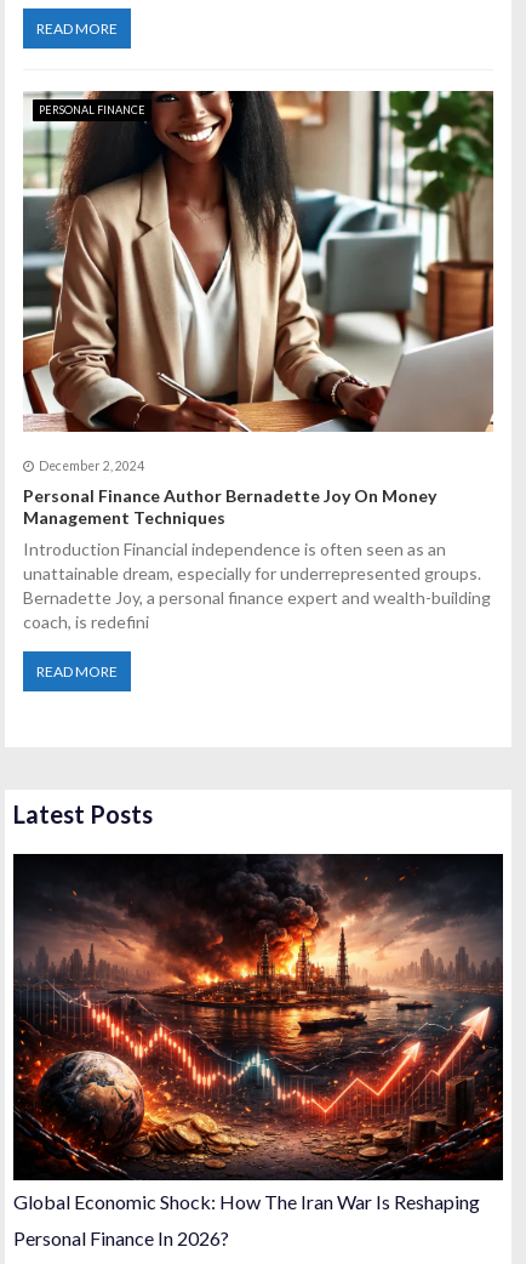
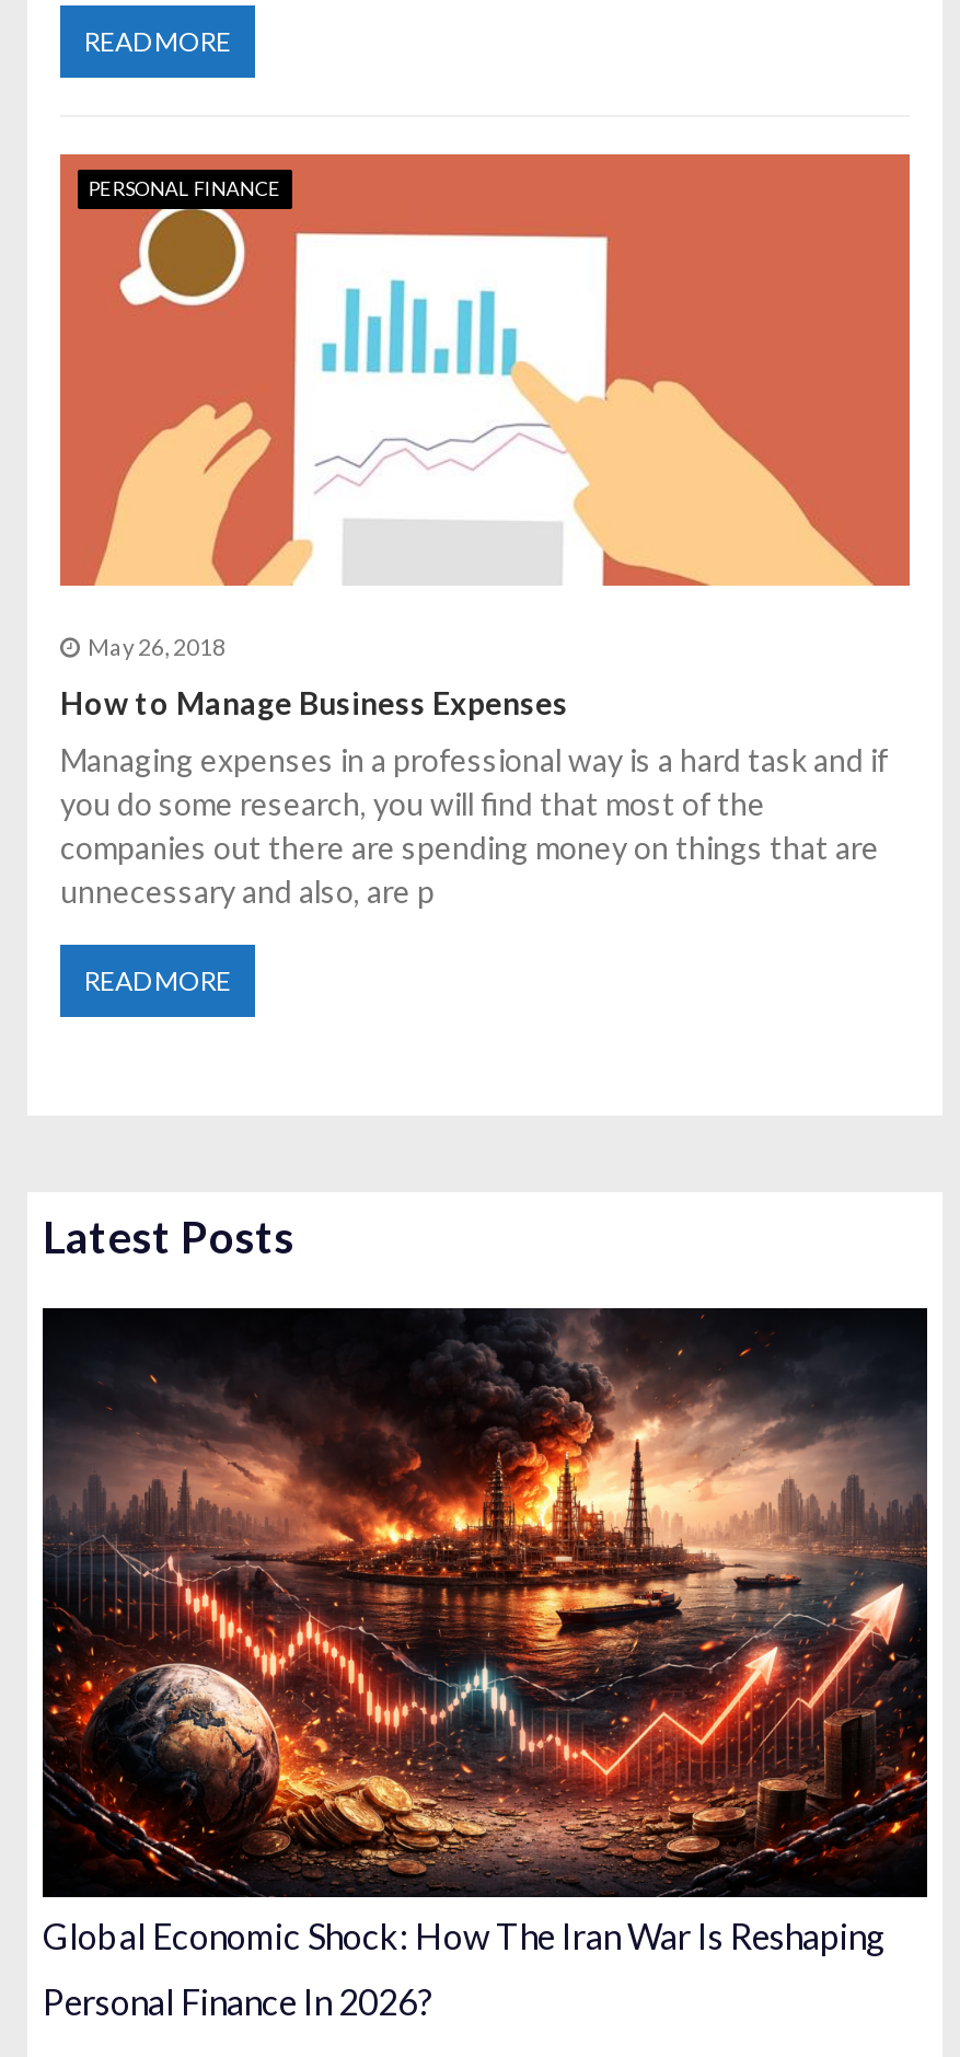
- [image]
+ [image]

- December 2, 2024
+ May 26, 2018

- Personal Finance Author Bernadette Joy On Money
- Management Techniques
+ How to Manage Business Expenses

- Introduction Financial independence is often seen as an
- unattainable dream, especially for underrepresented groups.
- Bernadette Joy, a personal finance expert and wealth-building
- coach, is redefini
+ Managing expenses in a professional way is a hard task and if
+ you do some research, you will find that most of the
+ companies out there are spending money on things that are
+ unnecessary and also, are p
